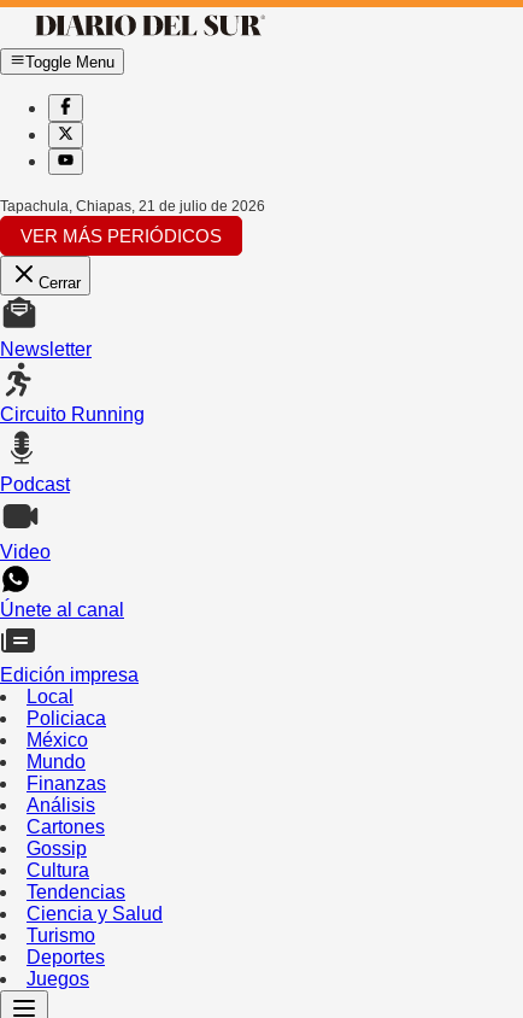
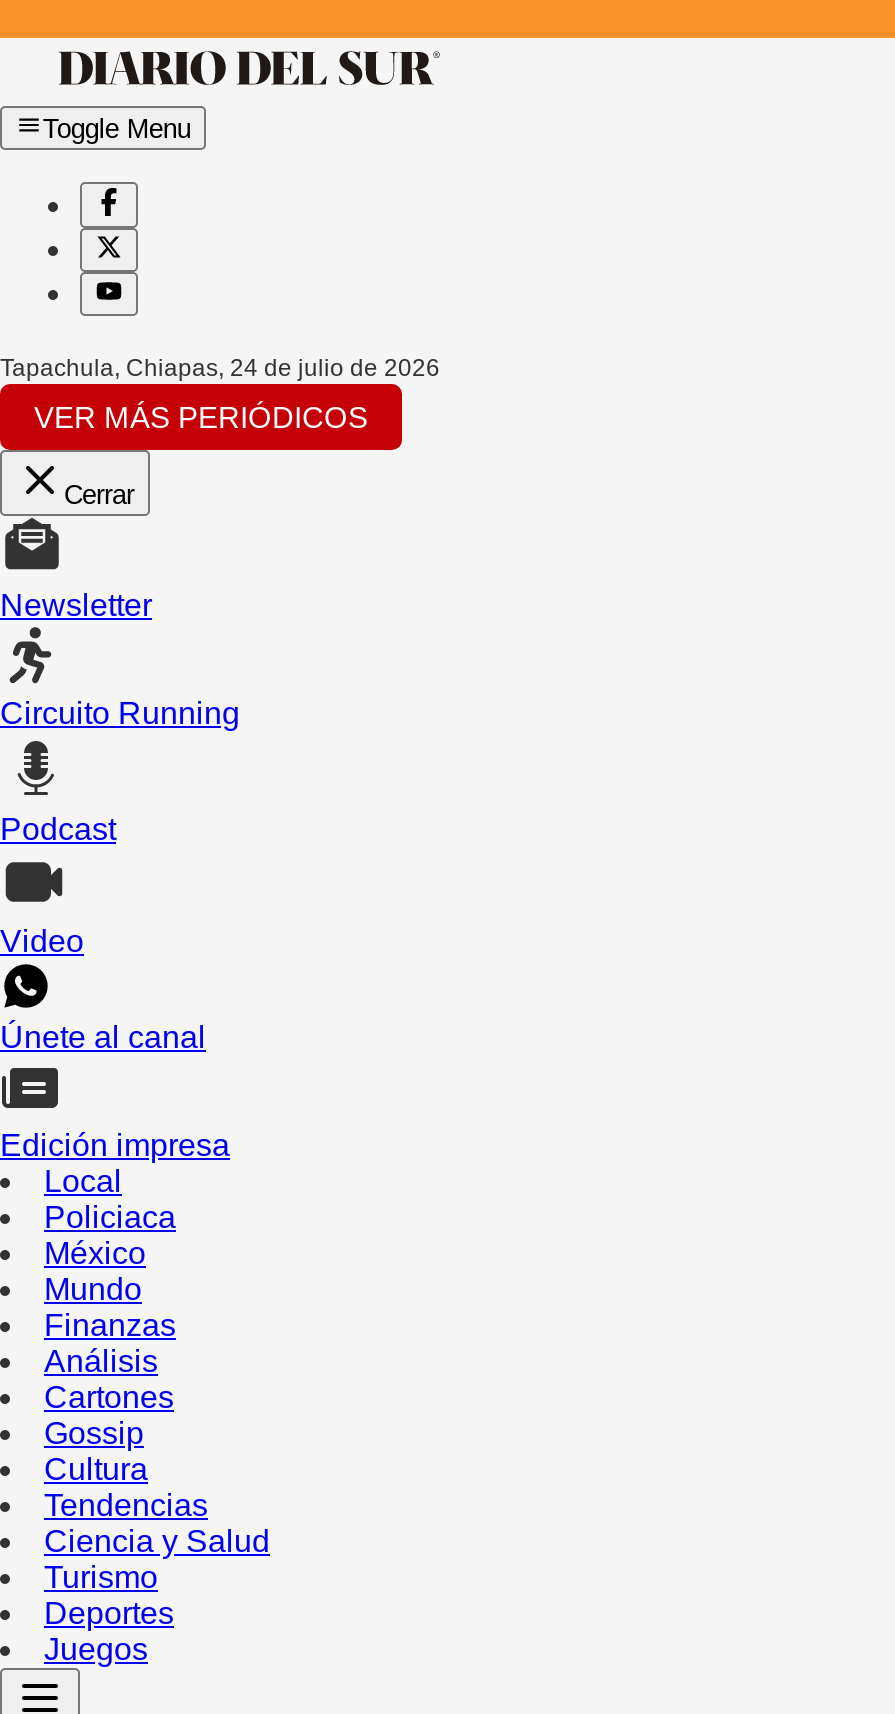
- Tapachula, Chiapas, 21 de julio de 2026
+ Tapachula, Chiapas, 24 de julio de 2026
